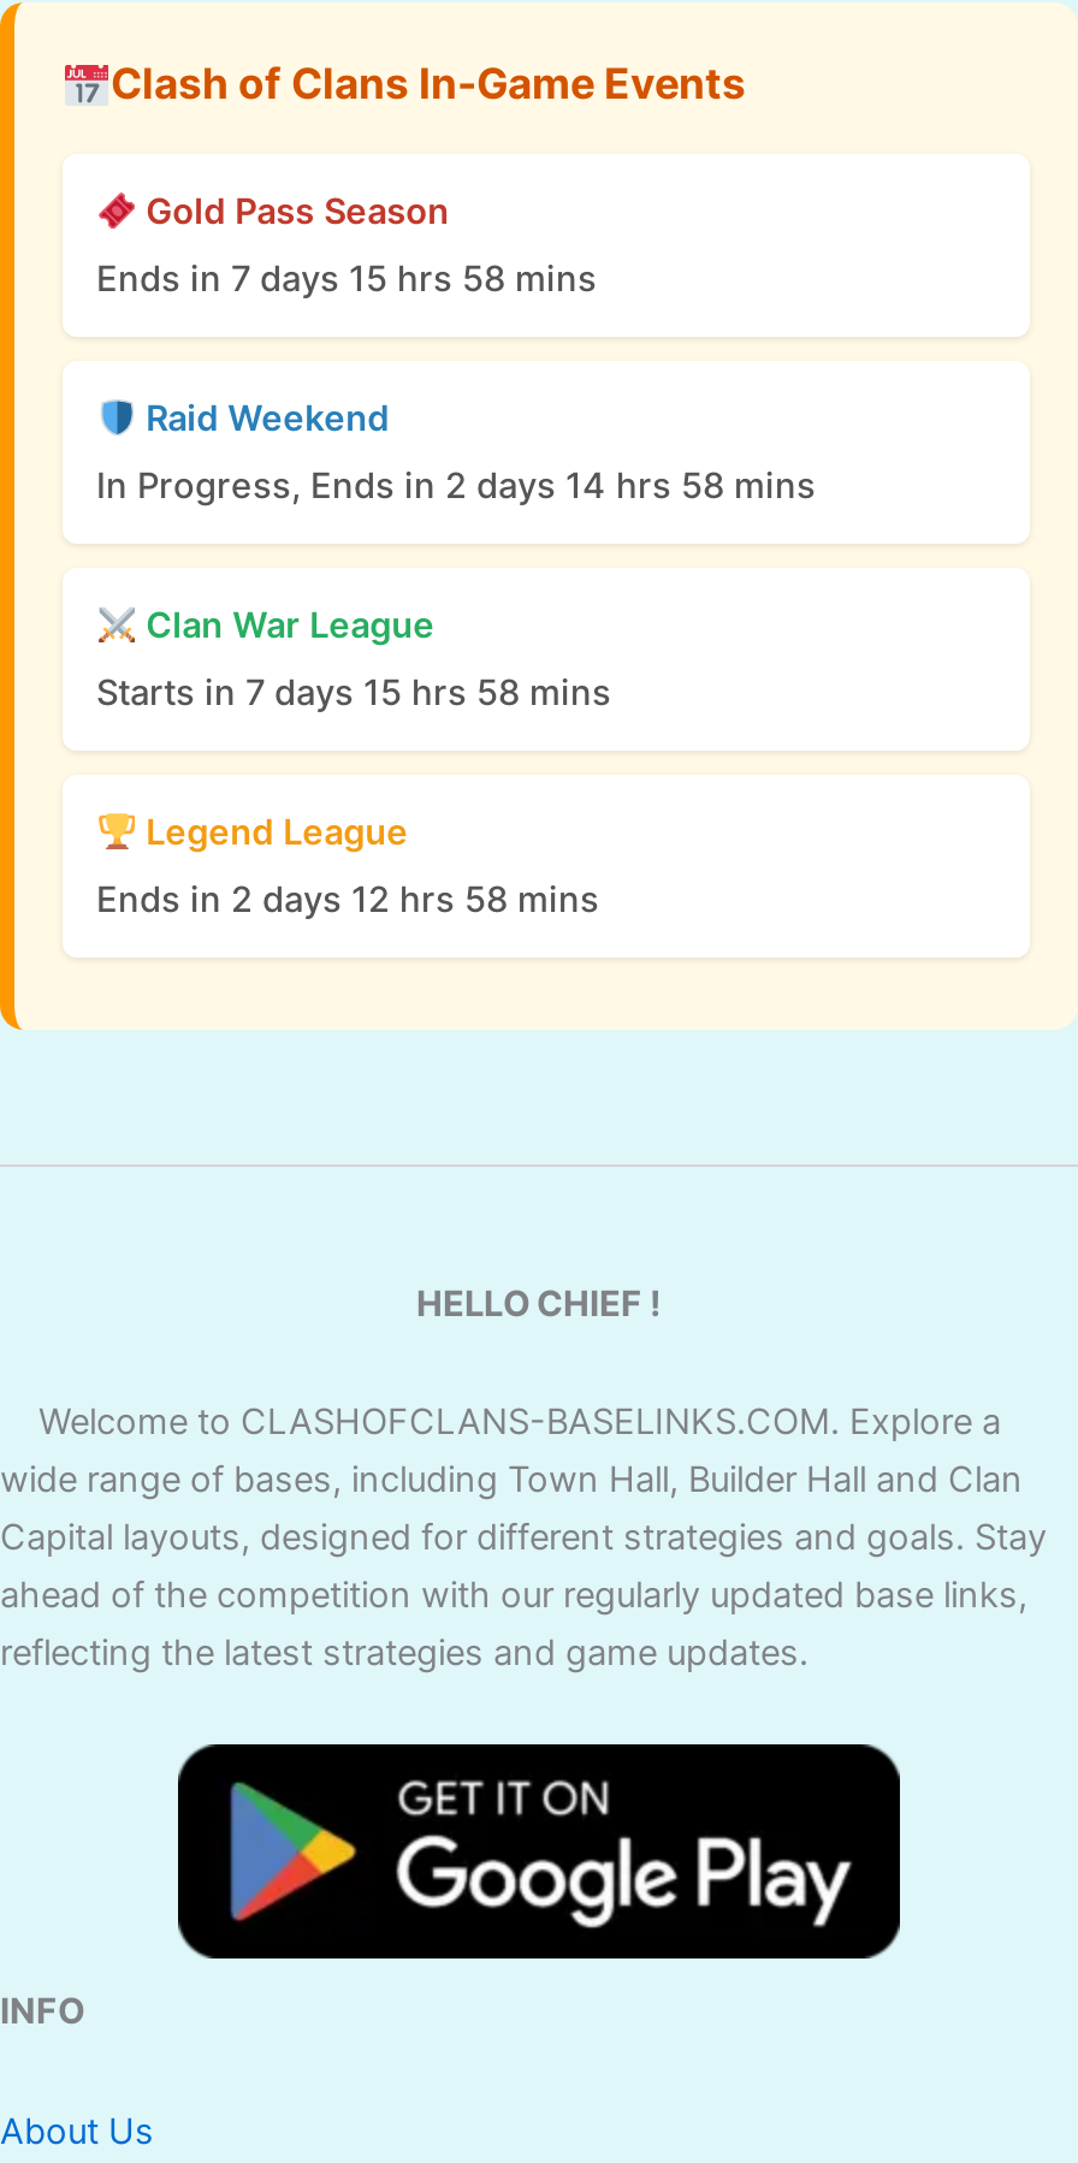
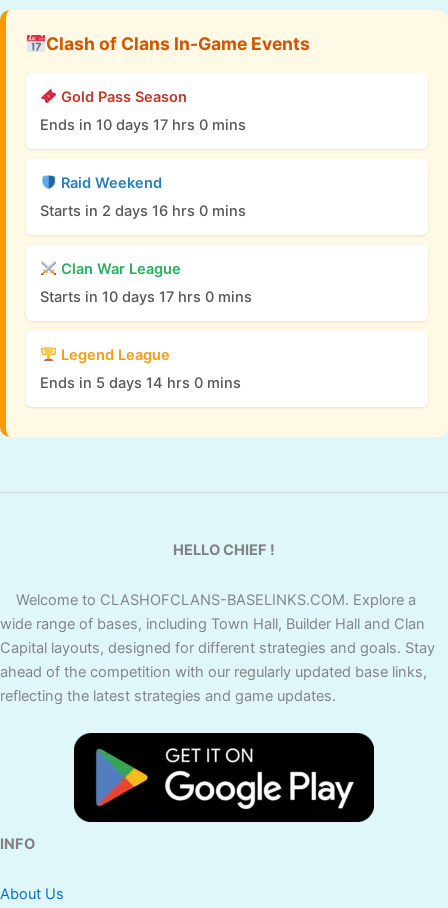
- Ends in 7 days 15 hrs 58 mins
+ Ends in 10 days 17 hrs 0 mins

- In Progress, Ends in 2 days 14 hrs 58 mins
+ Starts in 2 days 16 hrs 0 mins

- Starts in 7 days 15 hrs 58 mins
+ Starts in 10 days 17 hrs 0 mins

- Ends in 2 days 12 hrs 58 mins
+ Ends in 5 days 14 hrs 0 mins
